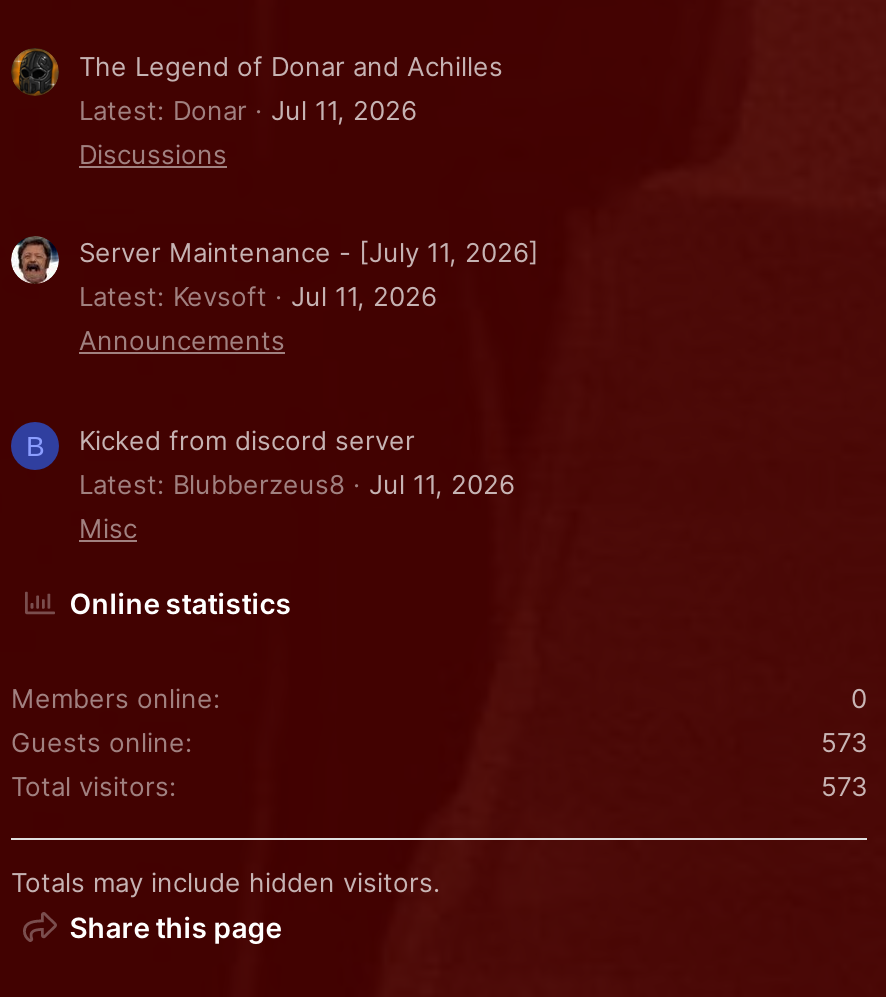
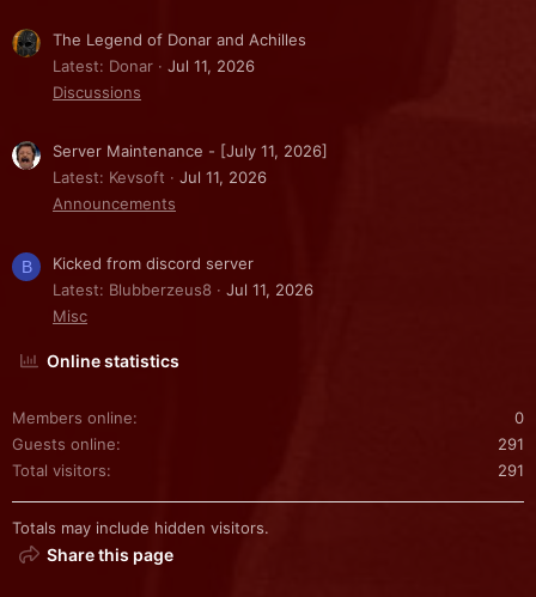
- 573
+ 291

- 573
+ 291
